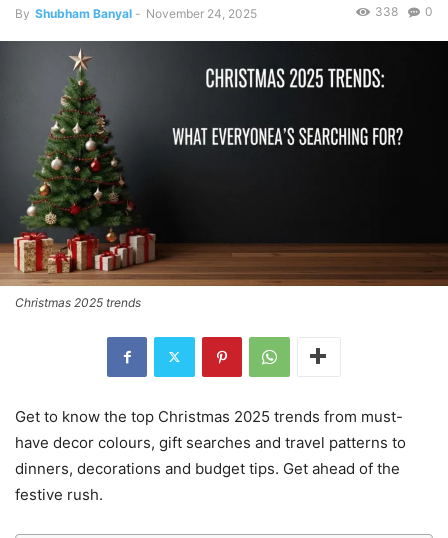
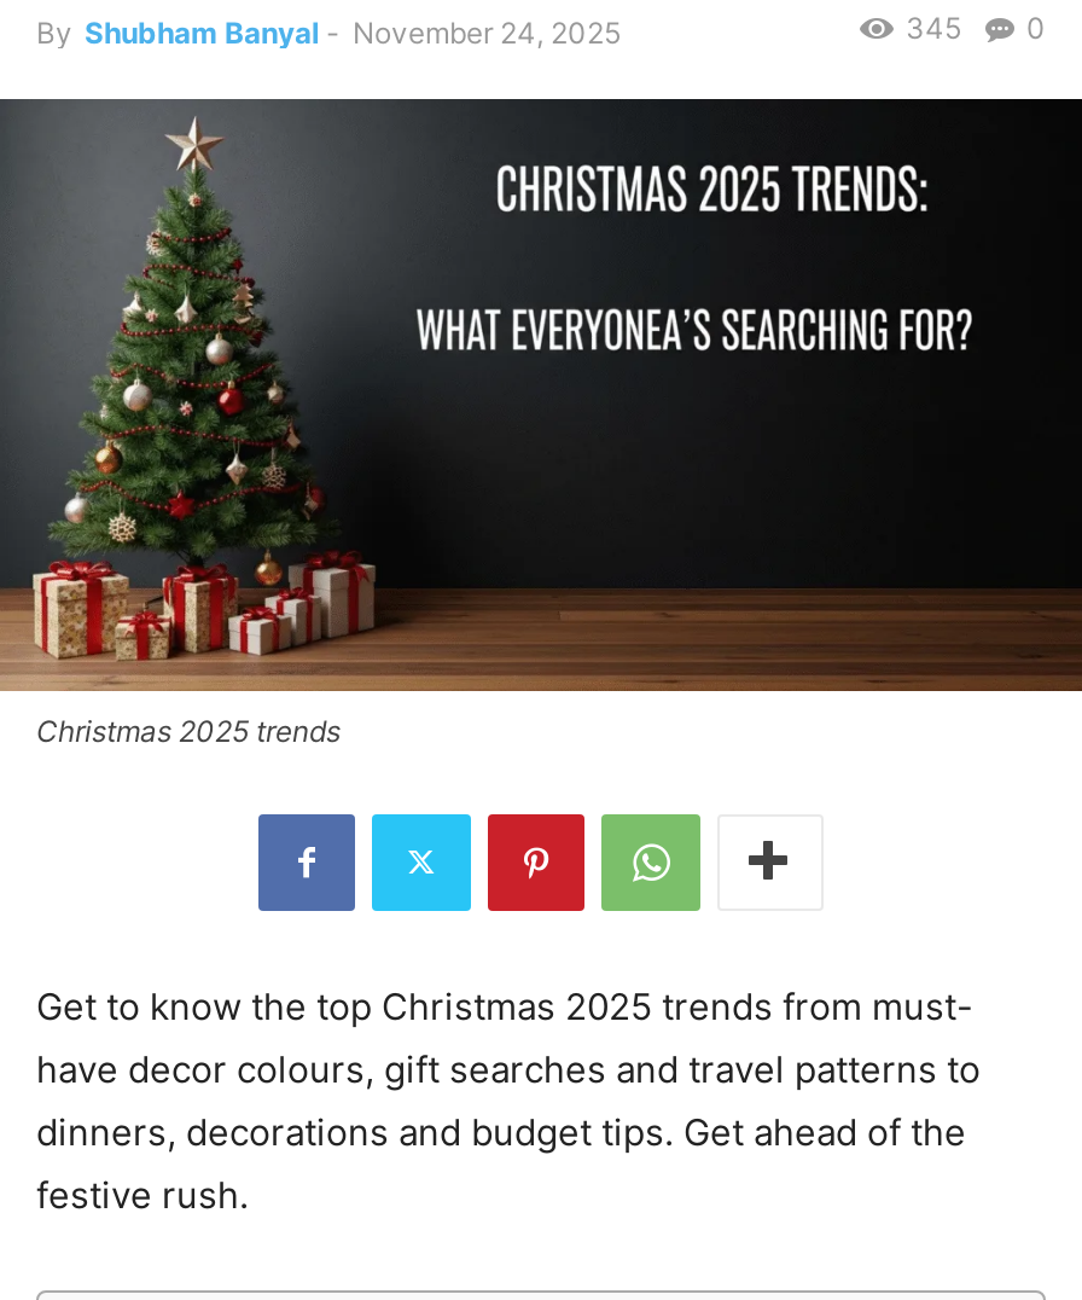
- 338 0
+ 345 0
